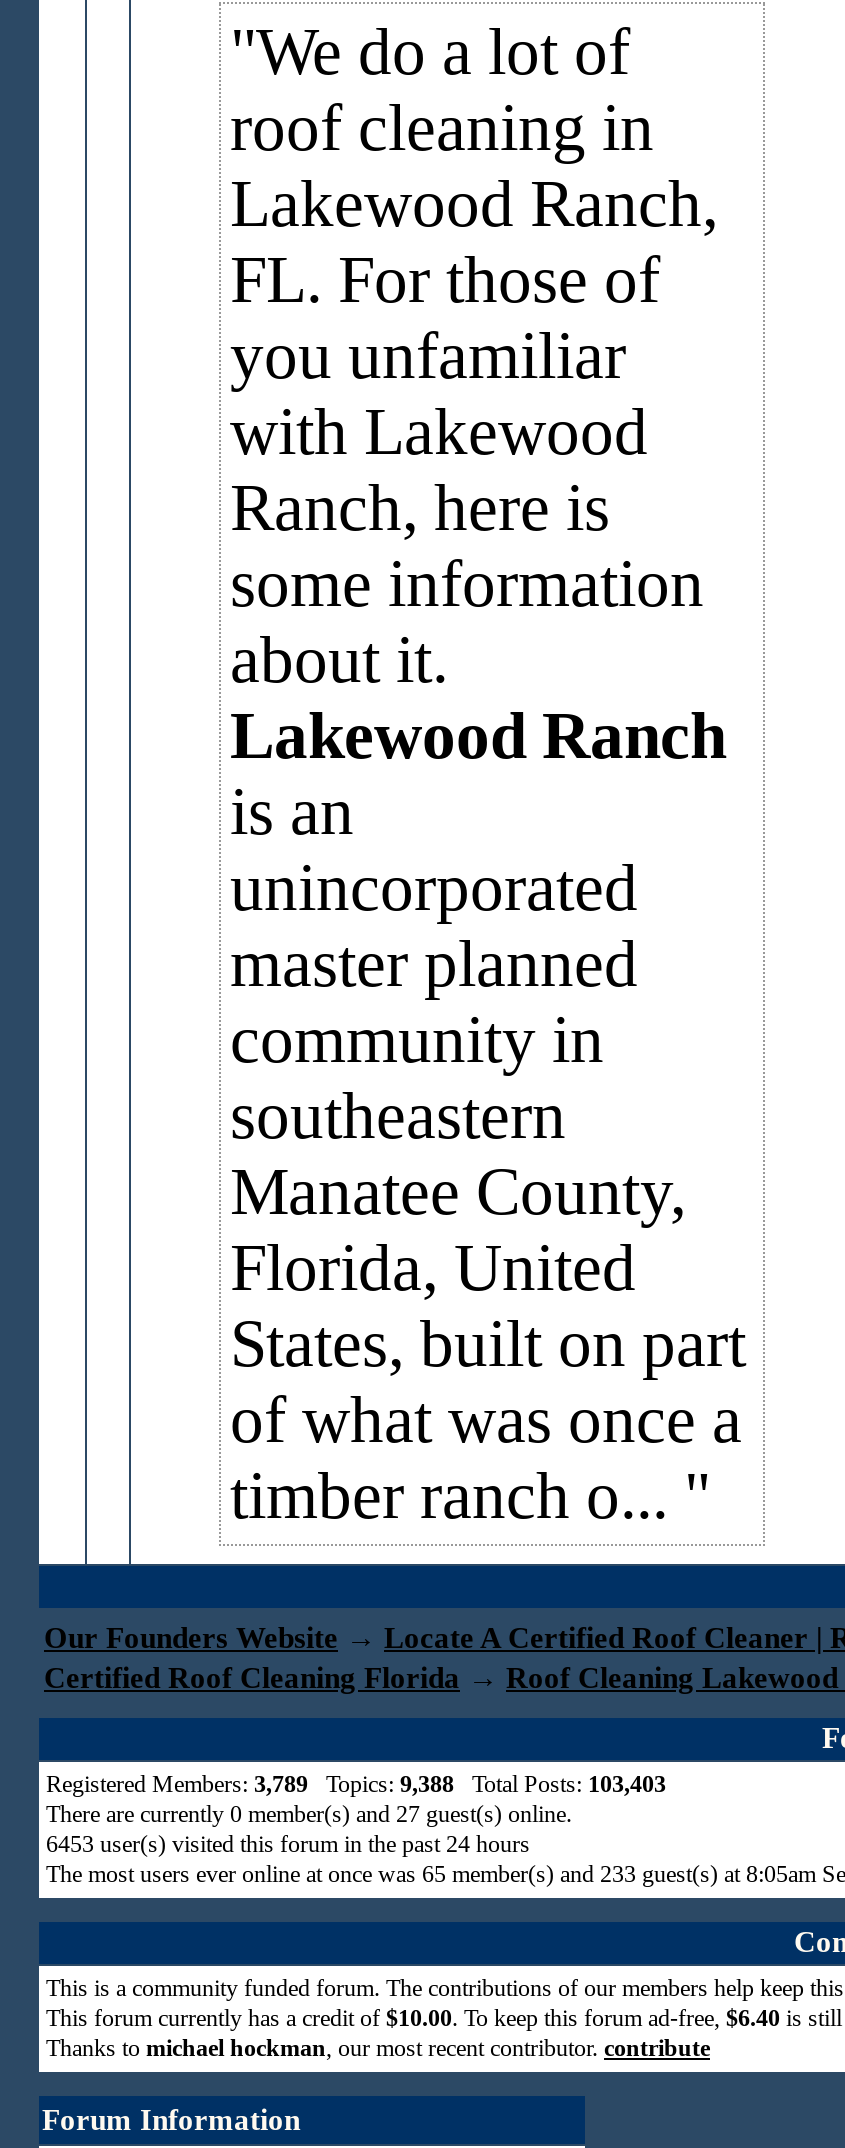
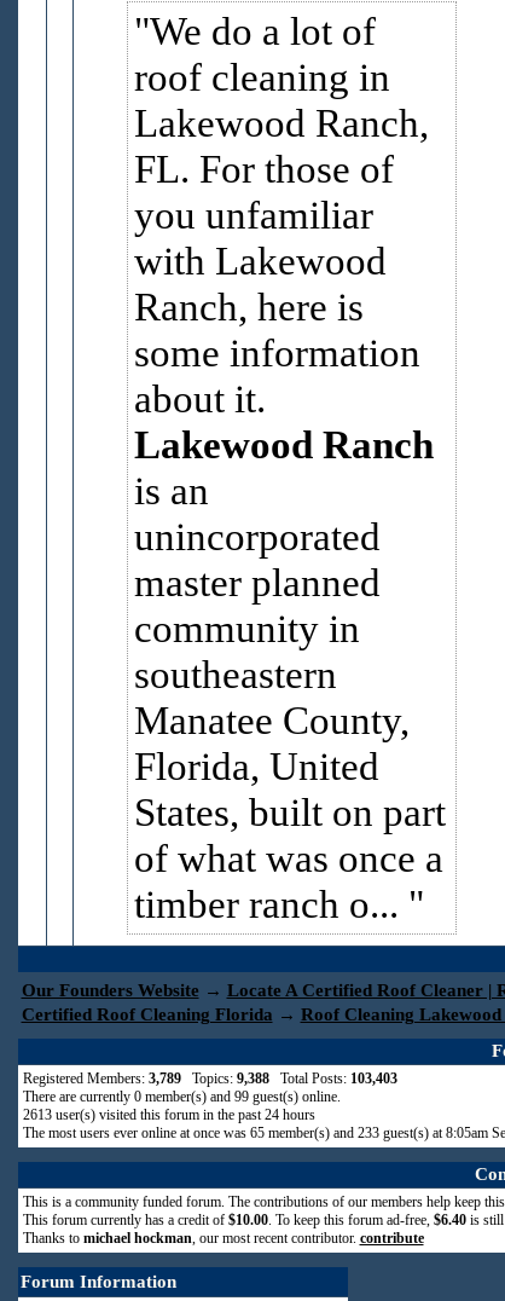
- There are currently 0 member(s) and 27 guest(s) online.
+ There are currently 0 member(s) and 99 guest(s) online.

- 6453 user(s) visited this forum in the past 24 hours
+ 2613 user(s) visited this forum in the past 24 hours
